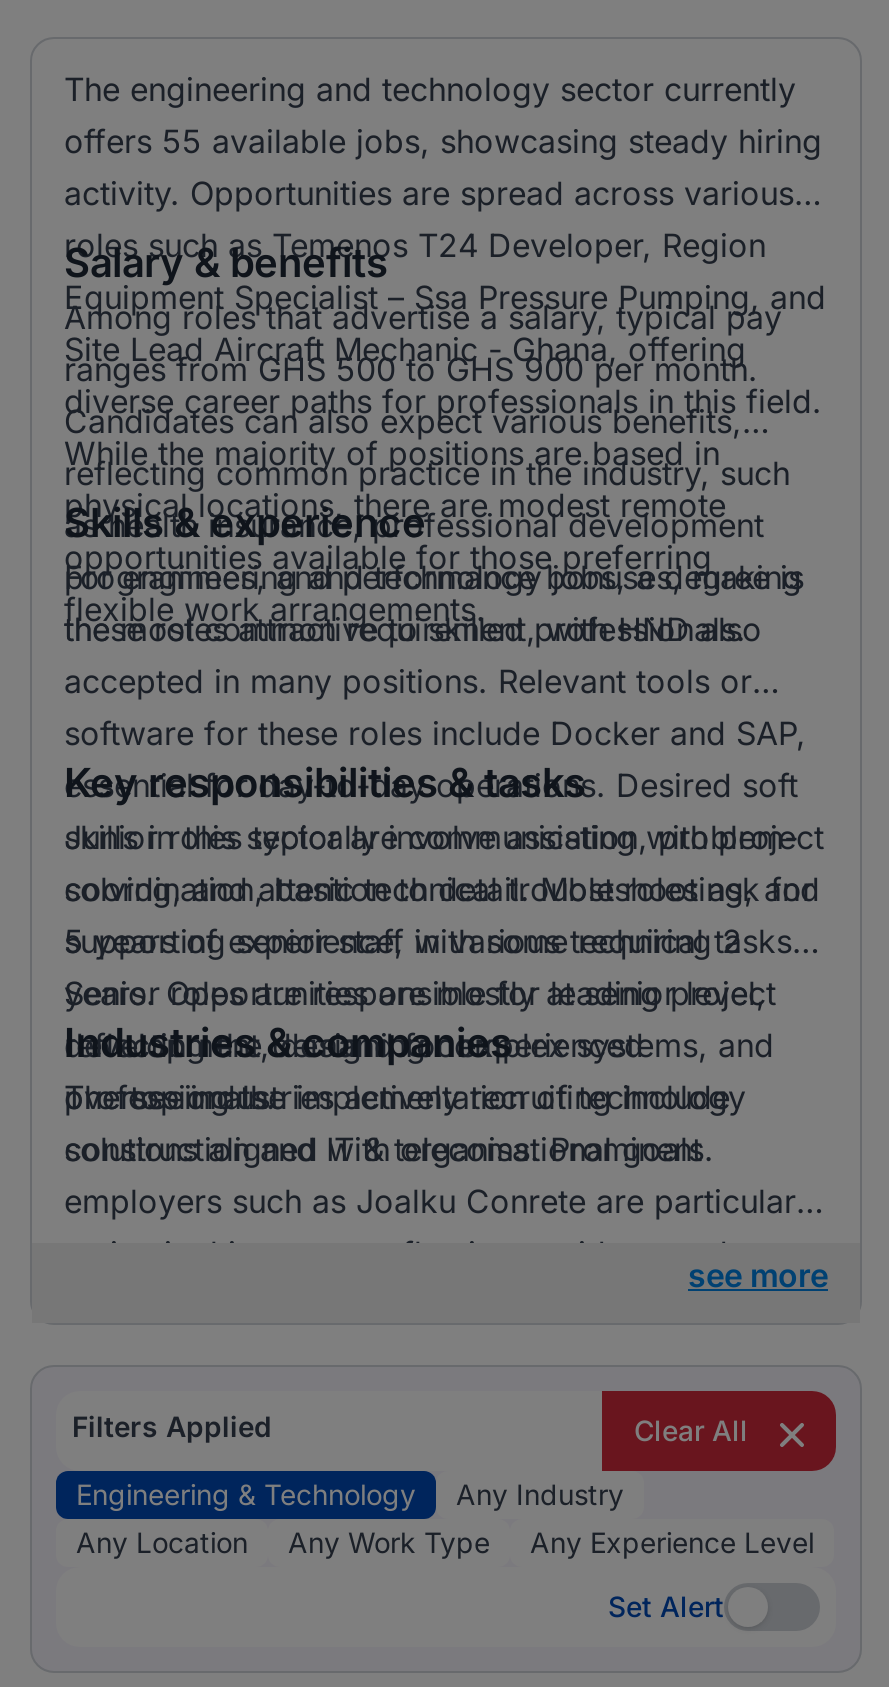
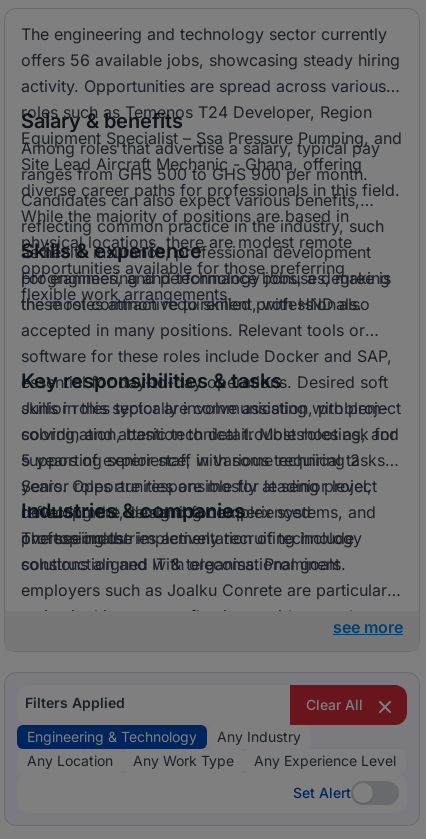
- offers 55 available jobs, showcasing steady hiring
+ offers 56 available jobs, showcasing steady hiring
